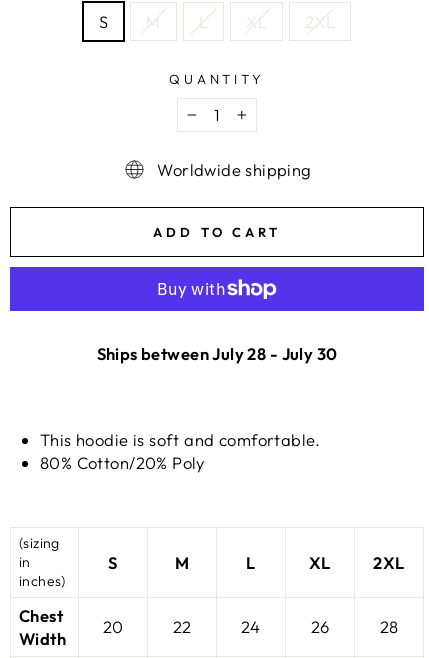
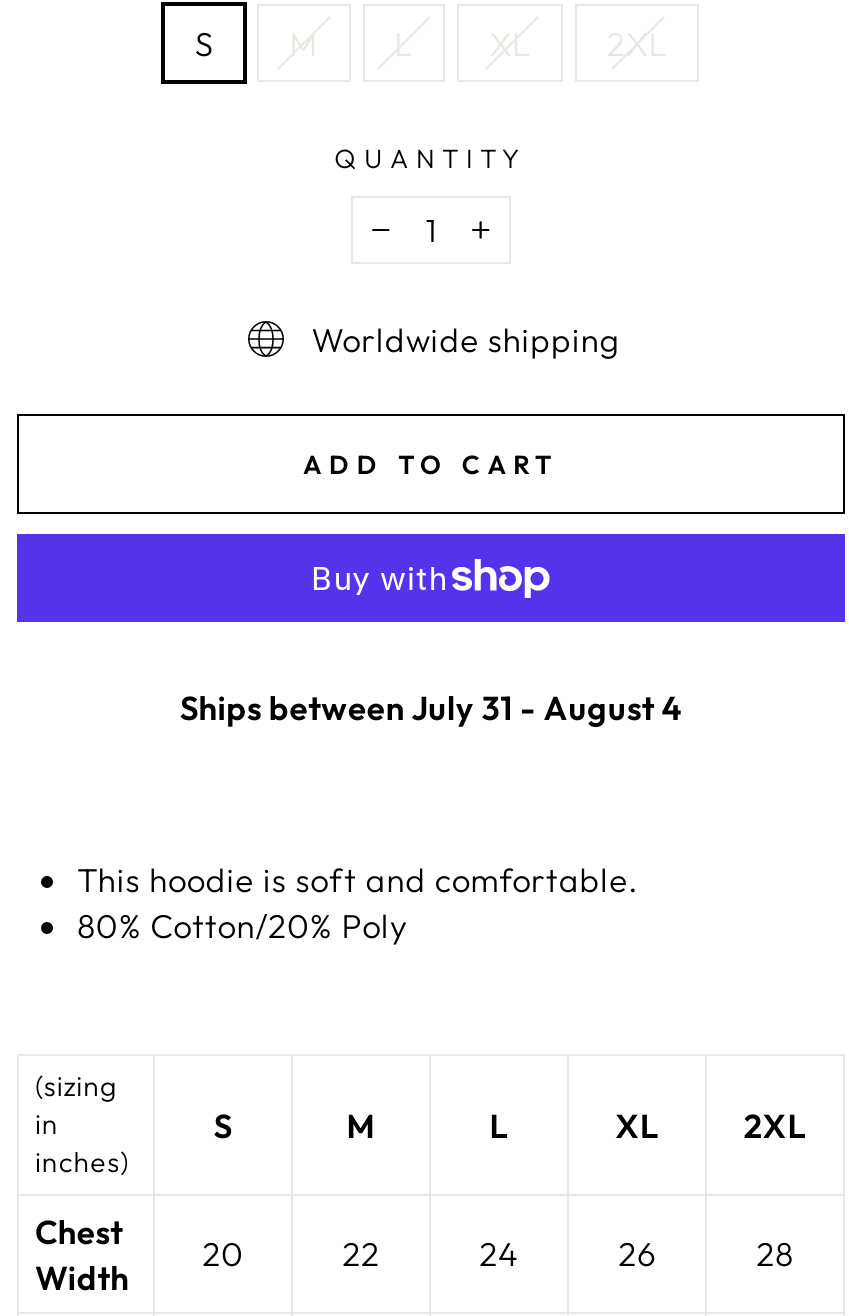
- Ships between July 28 - July 30
+ Ships between July 31 - August 4
